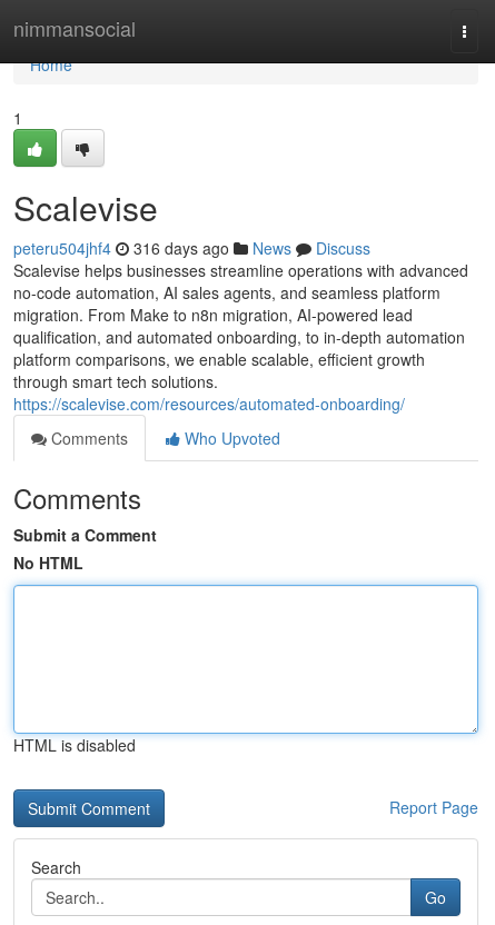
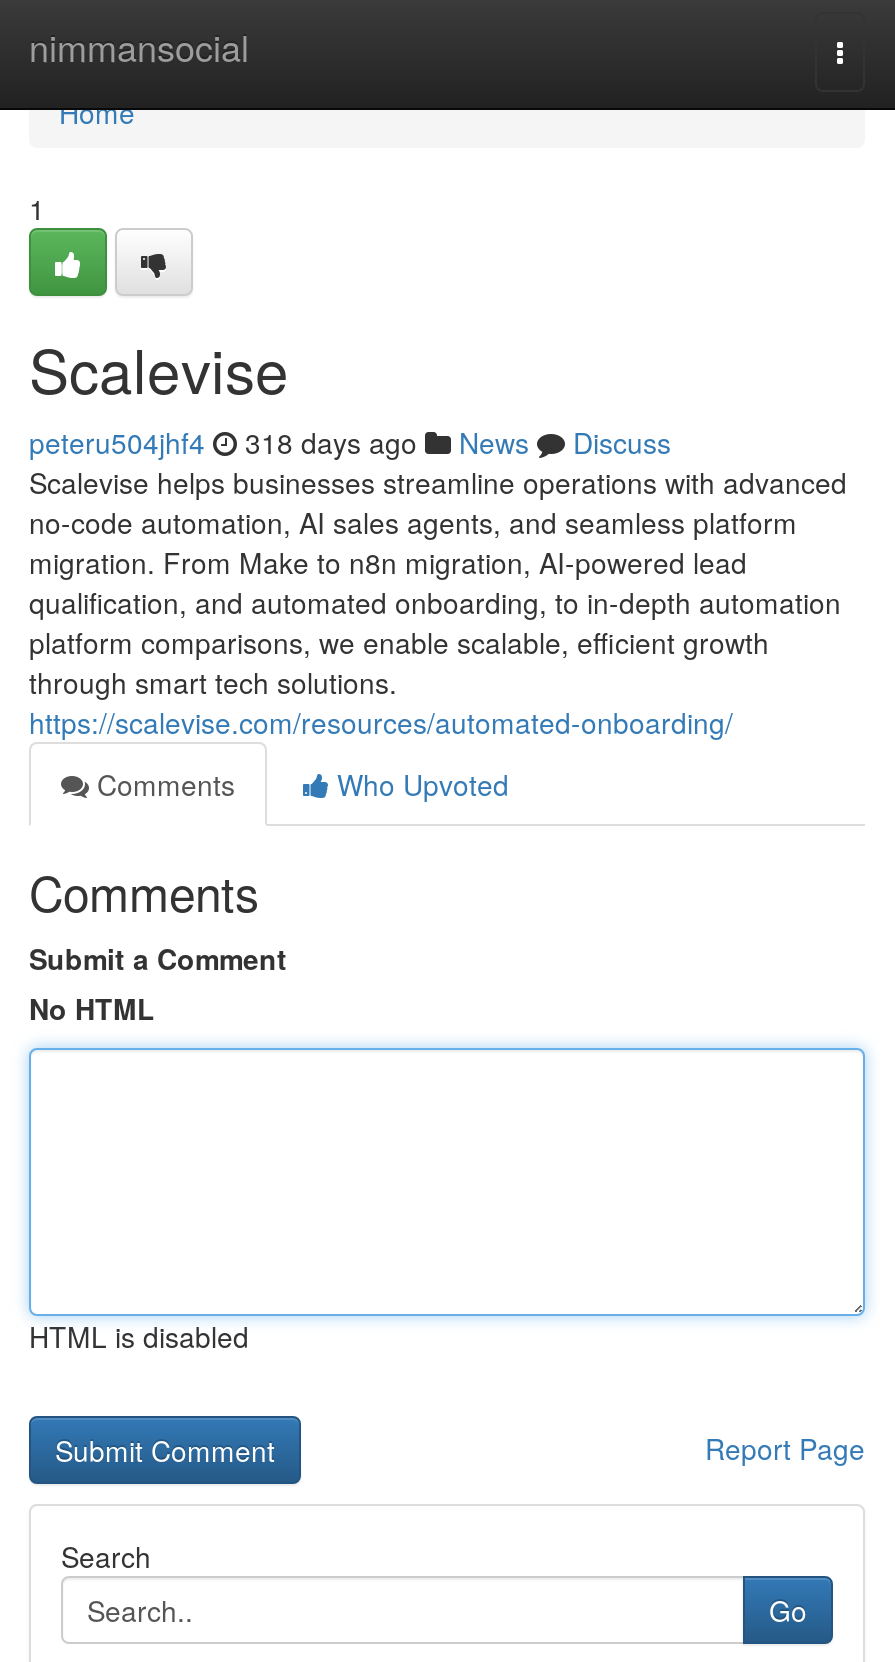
- peteru504jhf4 316 days ago News Discuss
+ peteru504jhf4 318 days ago News Discuss
